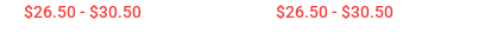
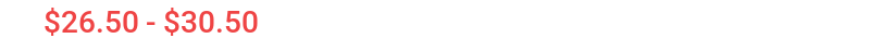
- $26.50 - $30.50
